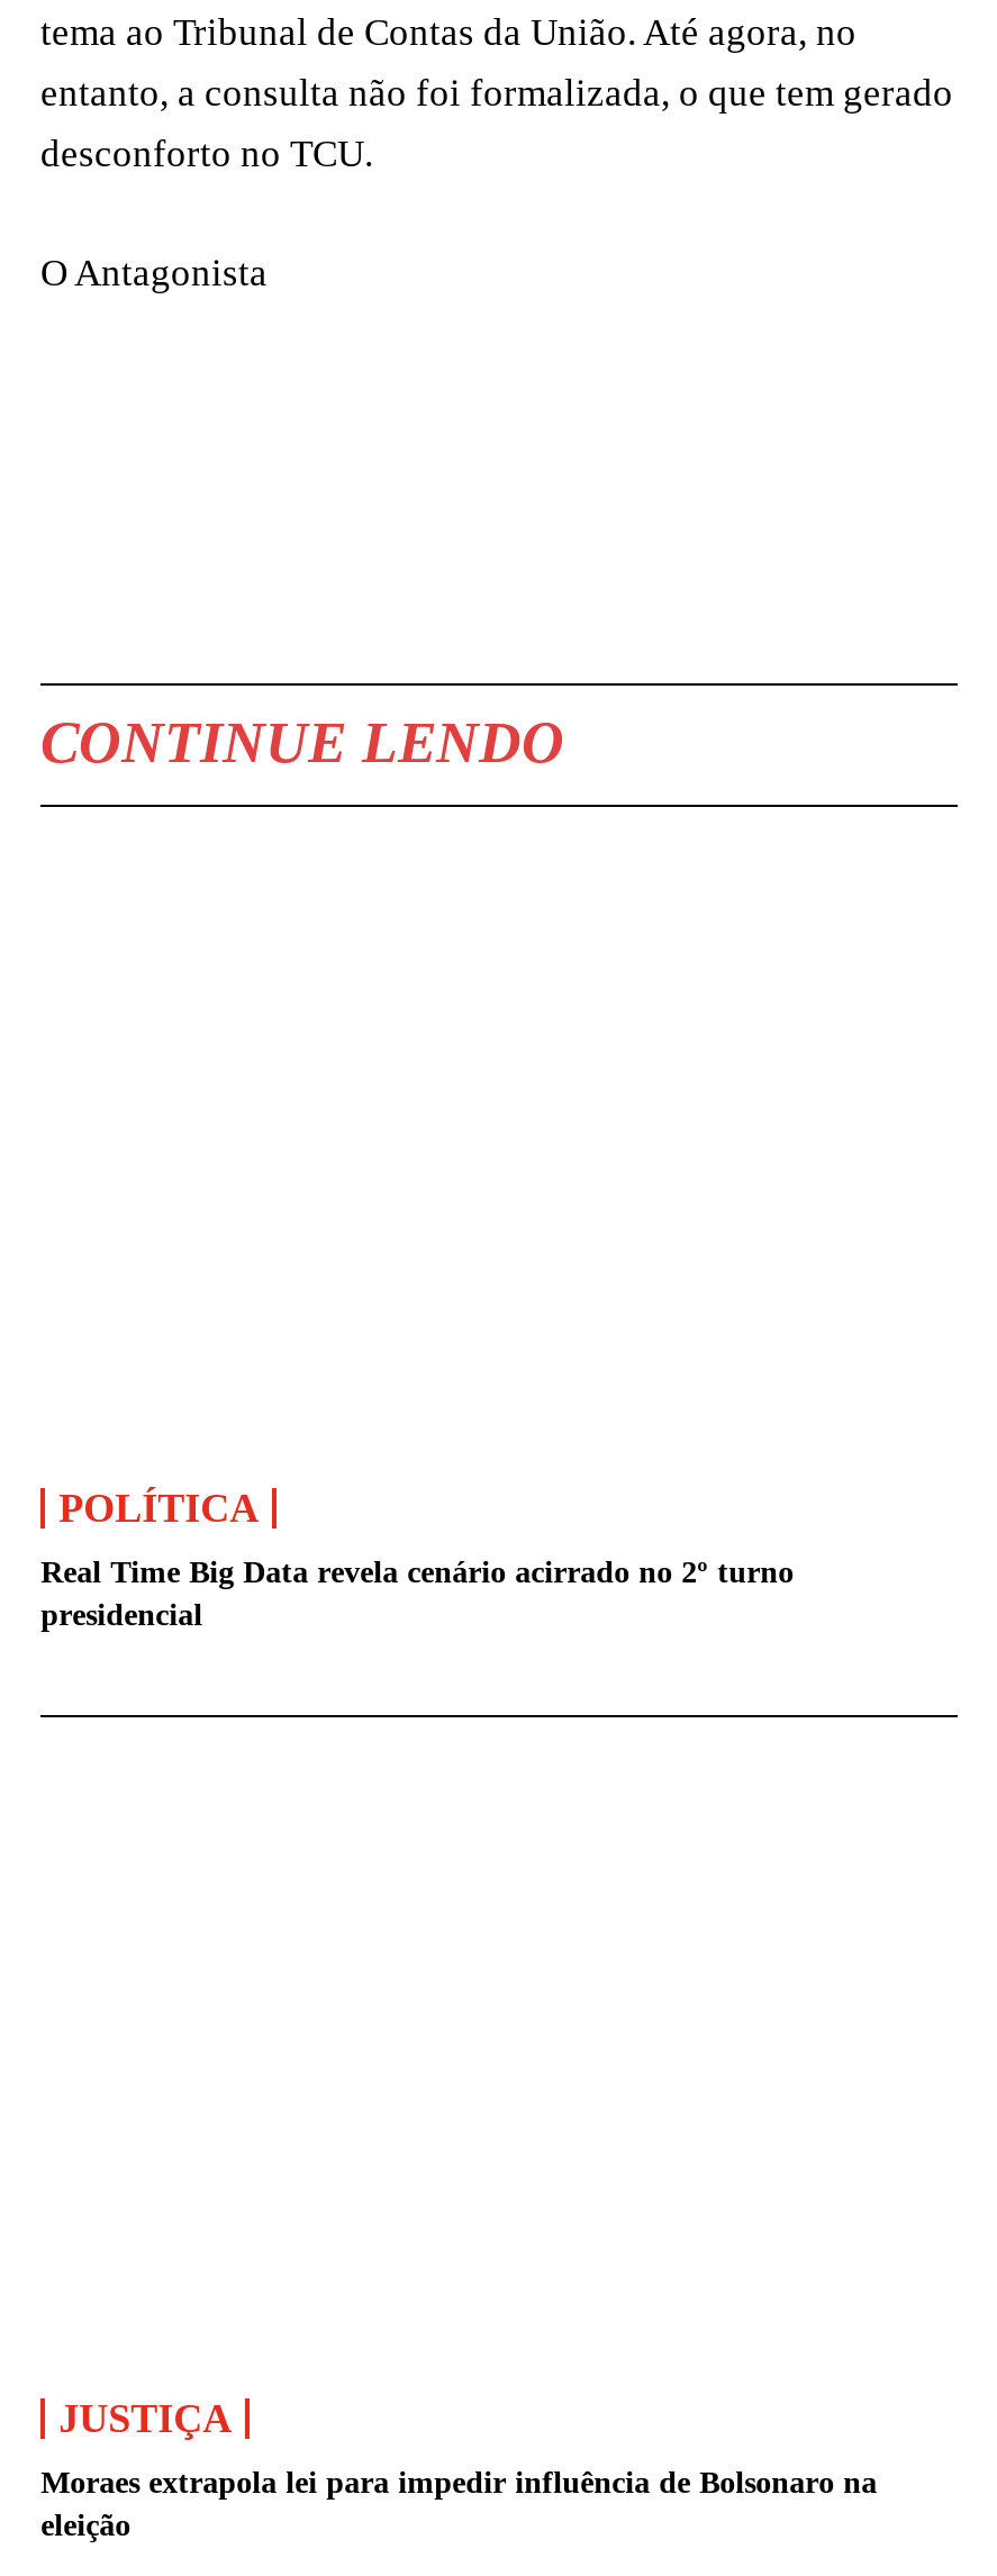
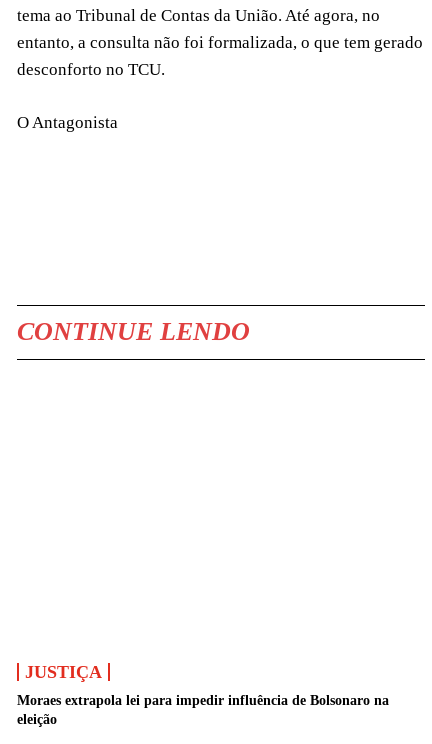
- POLÍTICA
- Real Time Big Data revela cenário acirrado no 2º turno
- presidencial
